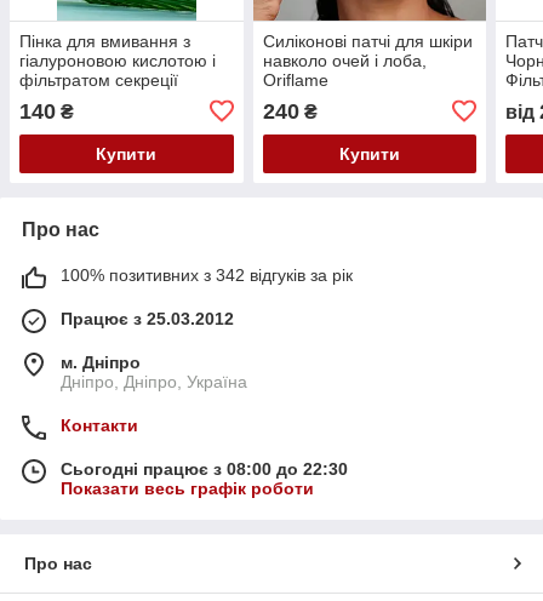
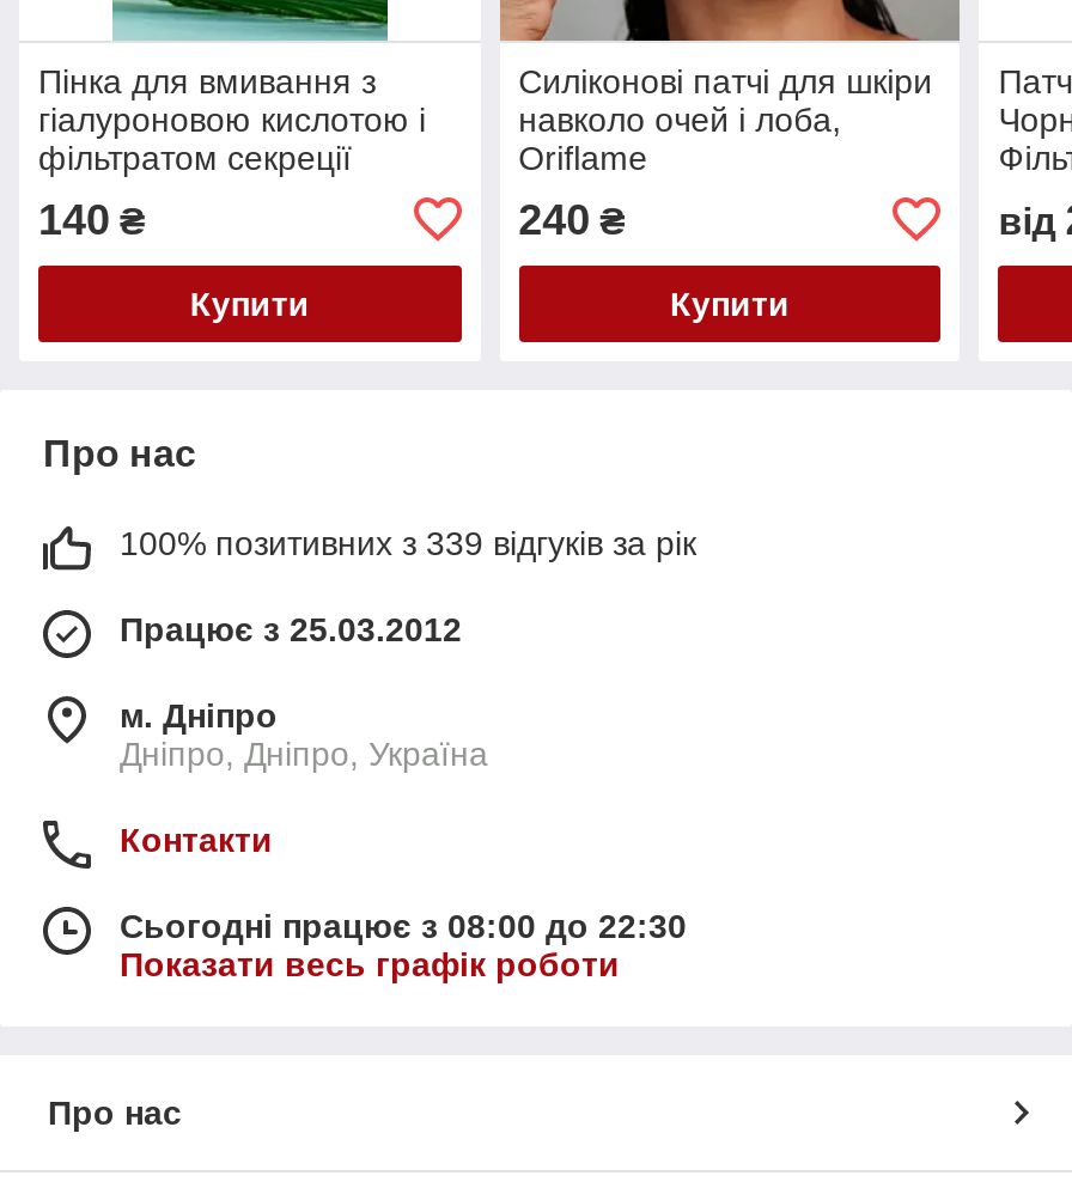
- 100% позитивних з 342 відгуків за рік
+ 100% позитивних з 339 відгуків за рік
